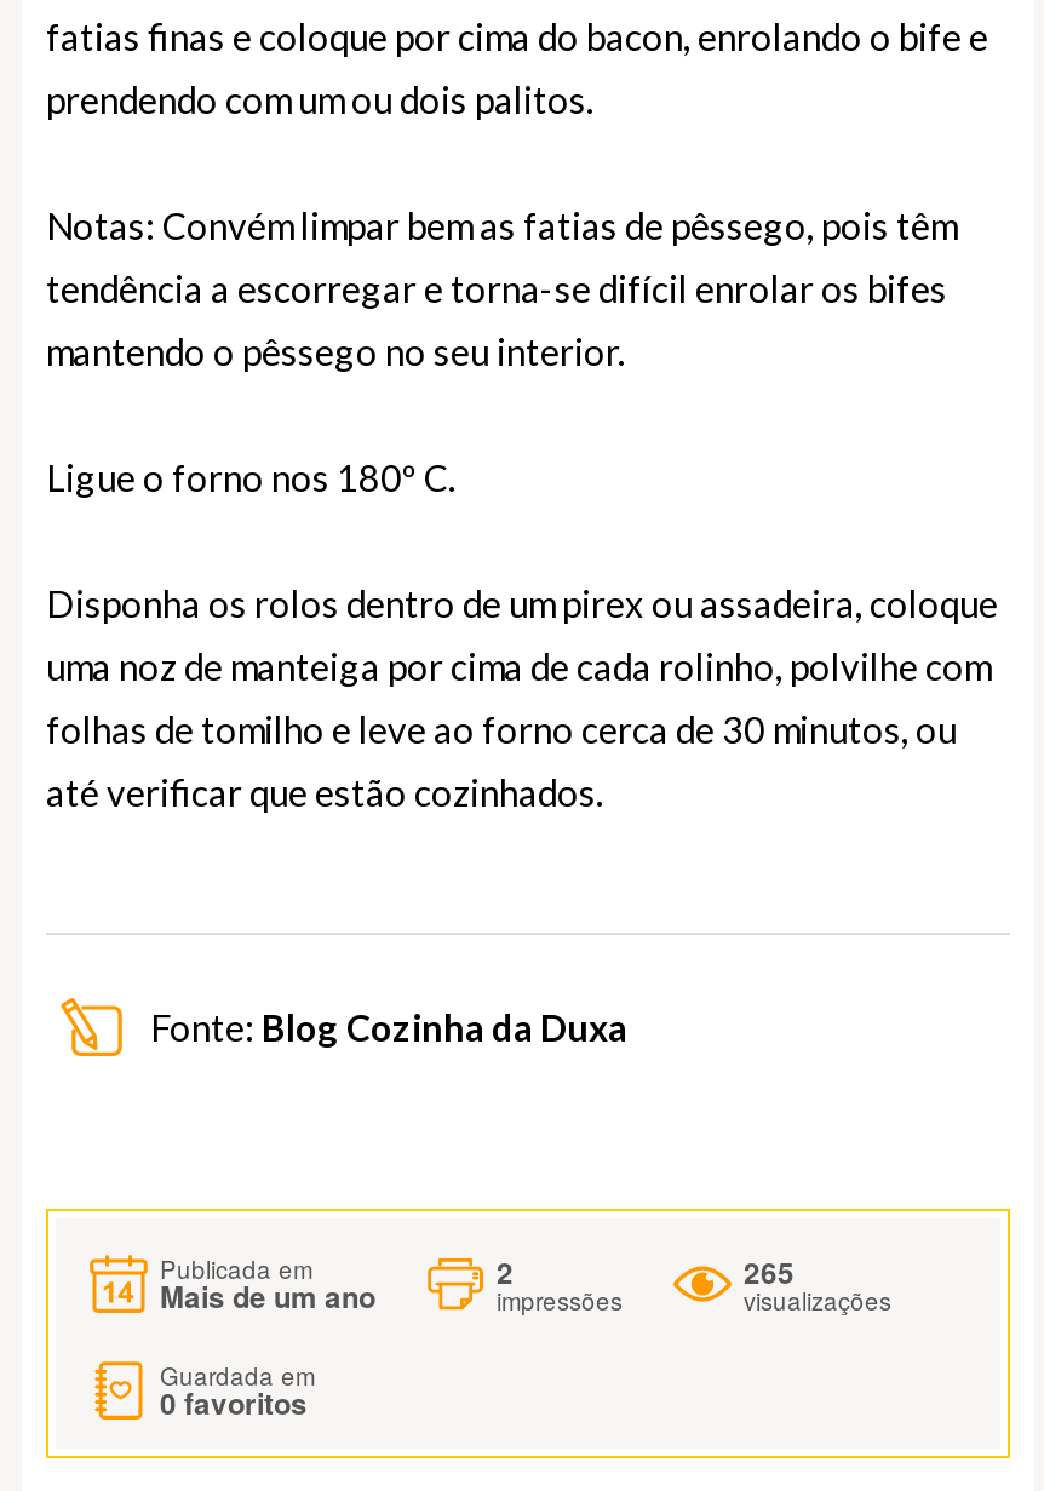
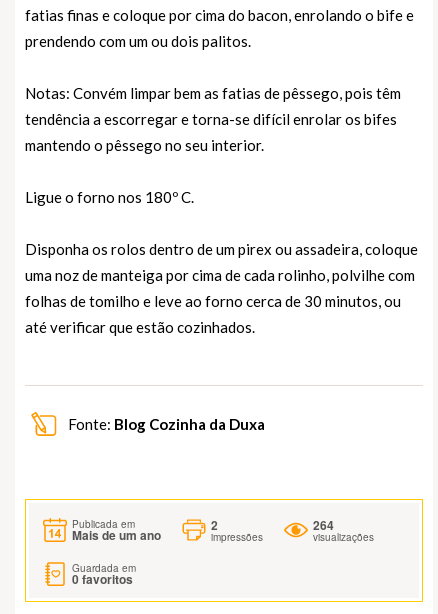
- 265
+ 264
